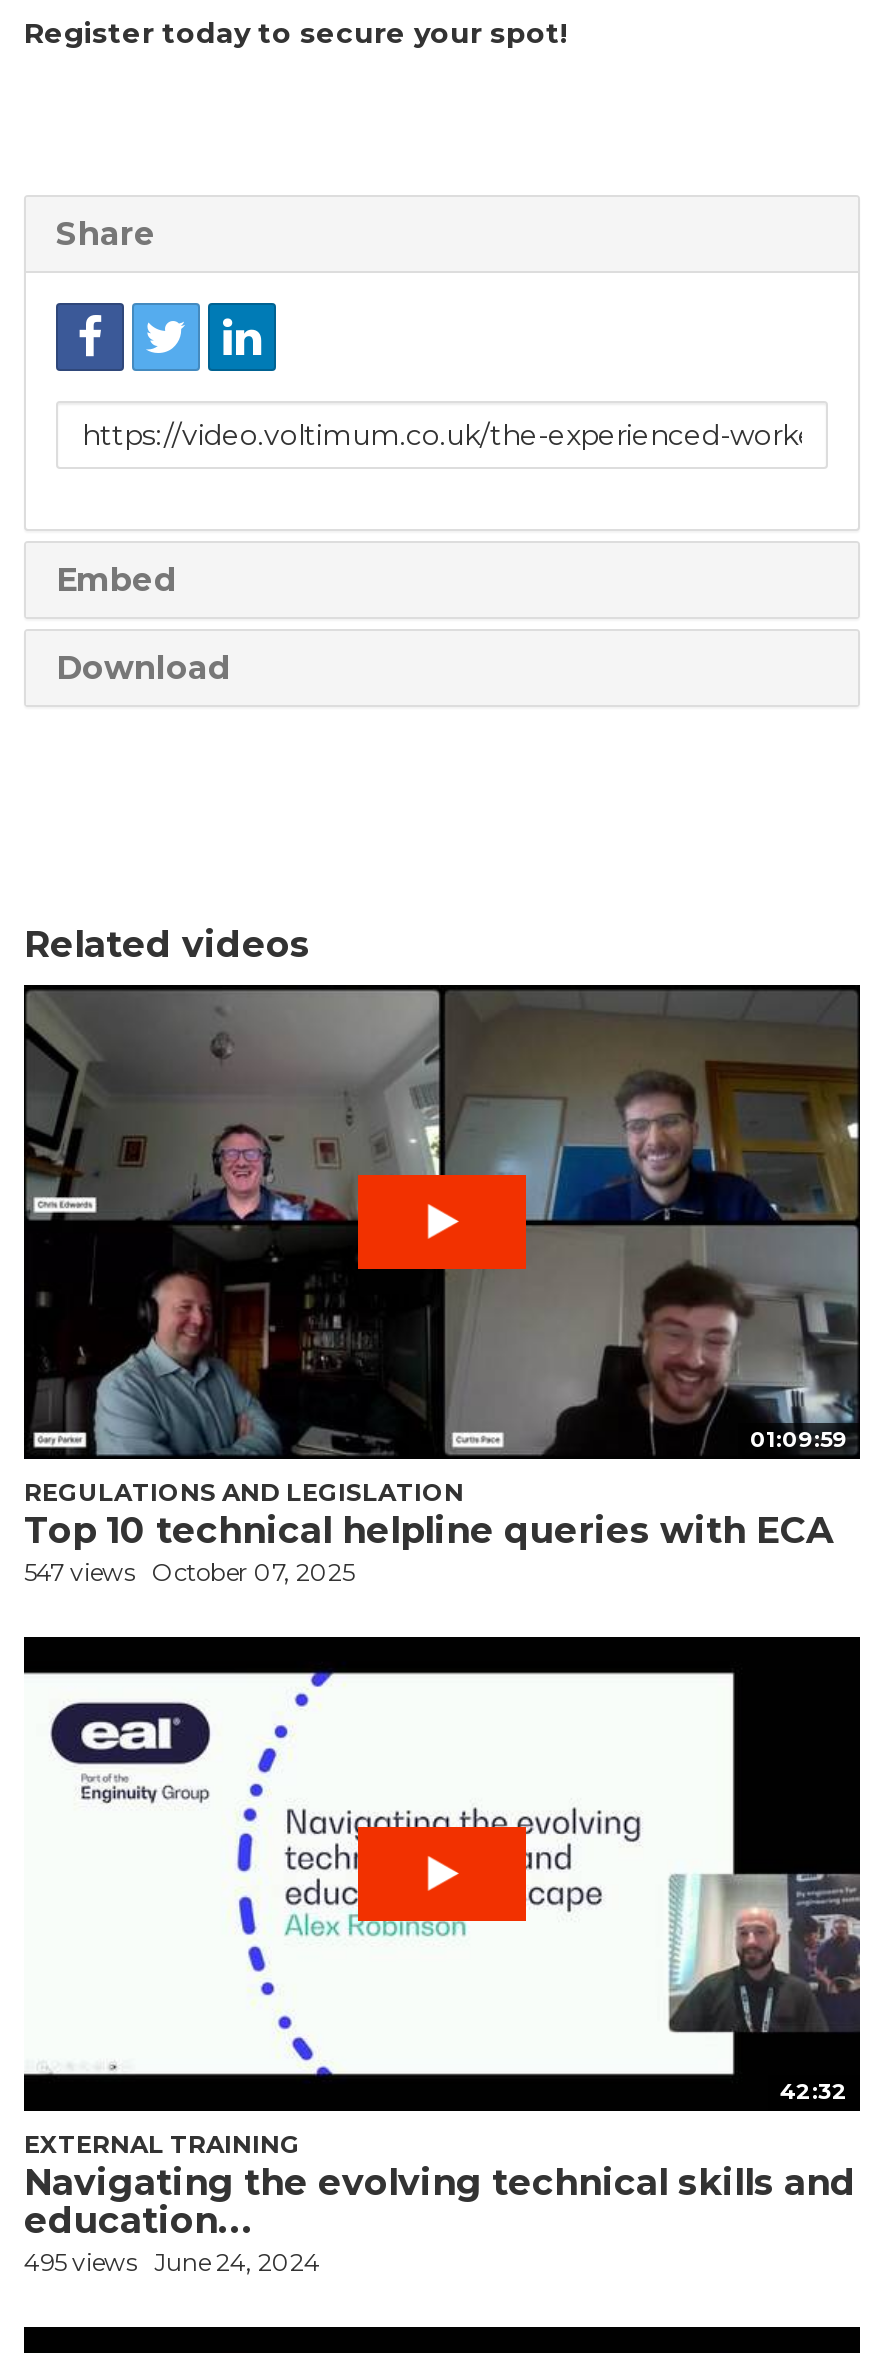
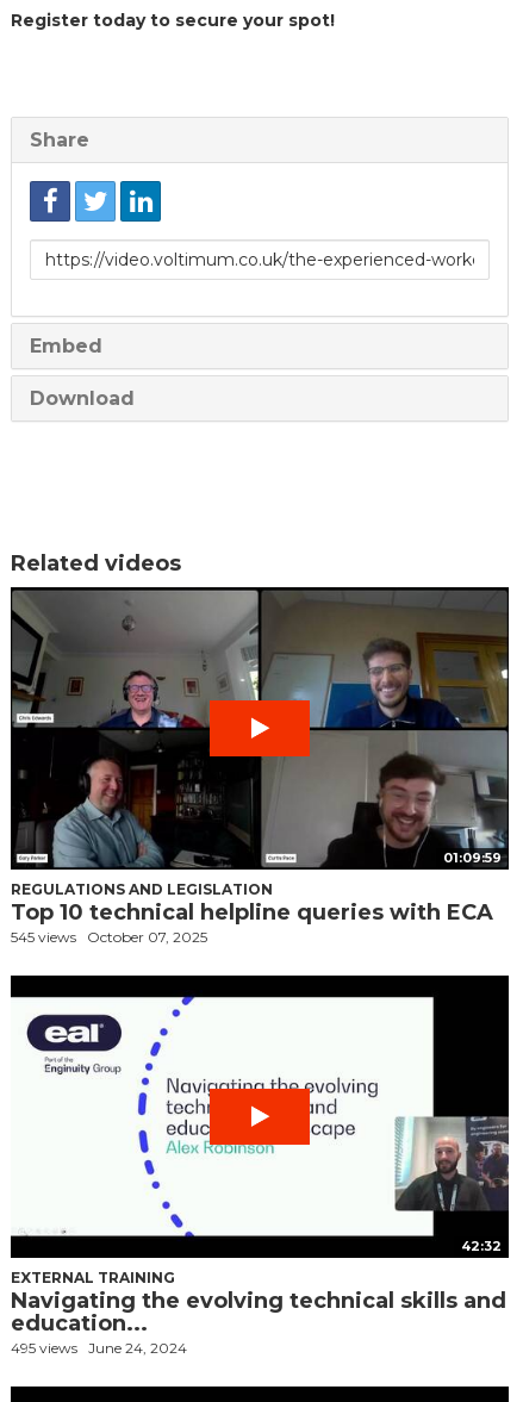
- 547 views October 07, 2025
+ 545 views October 07, 2025
